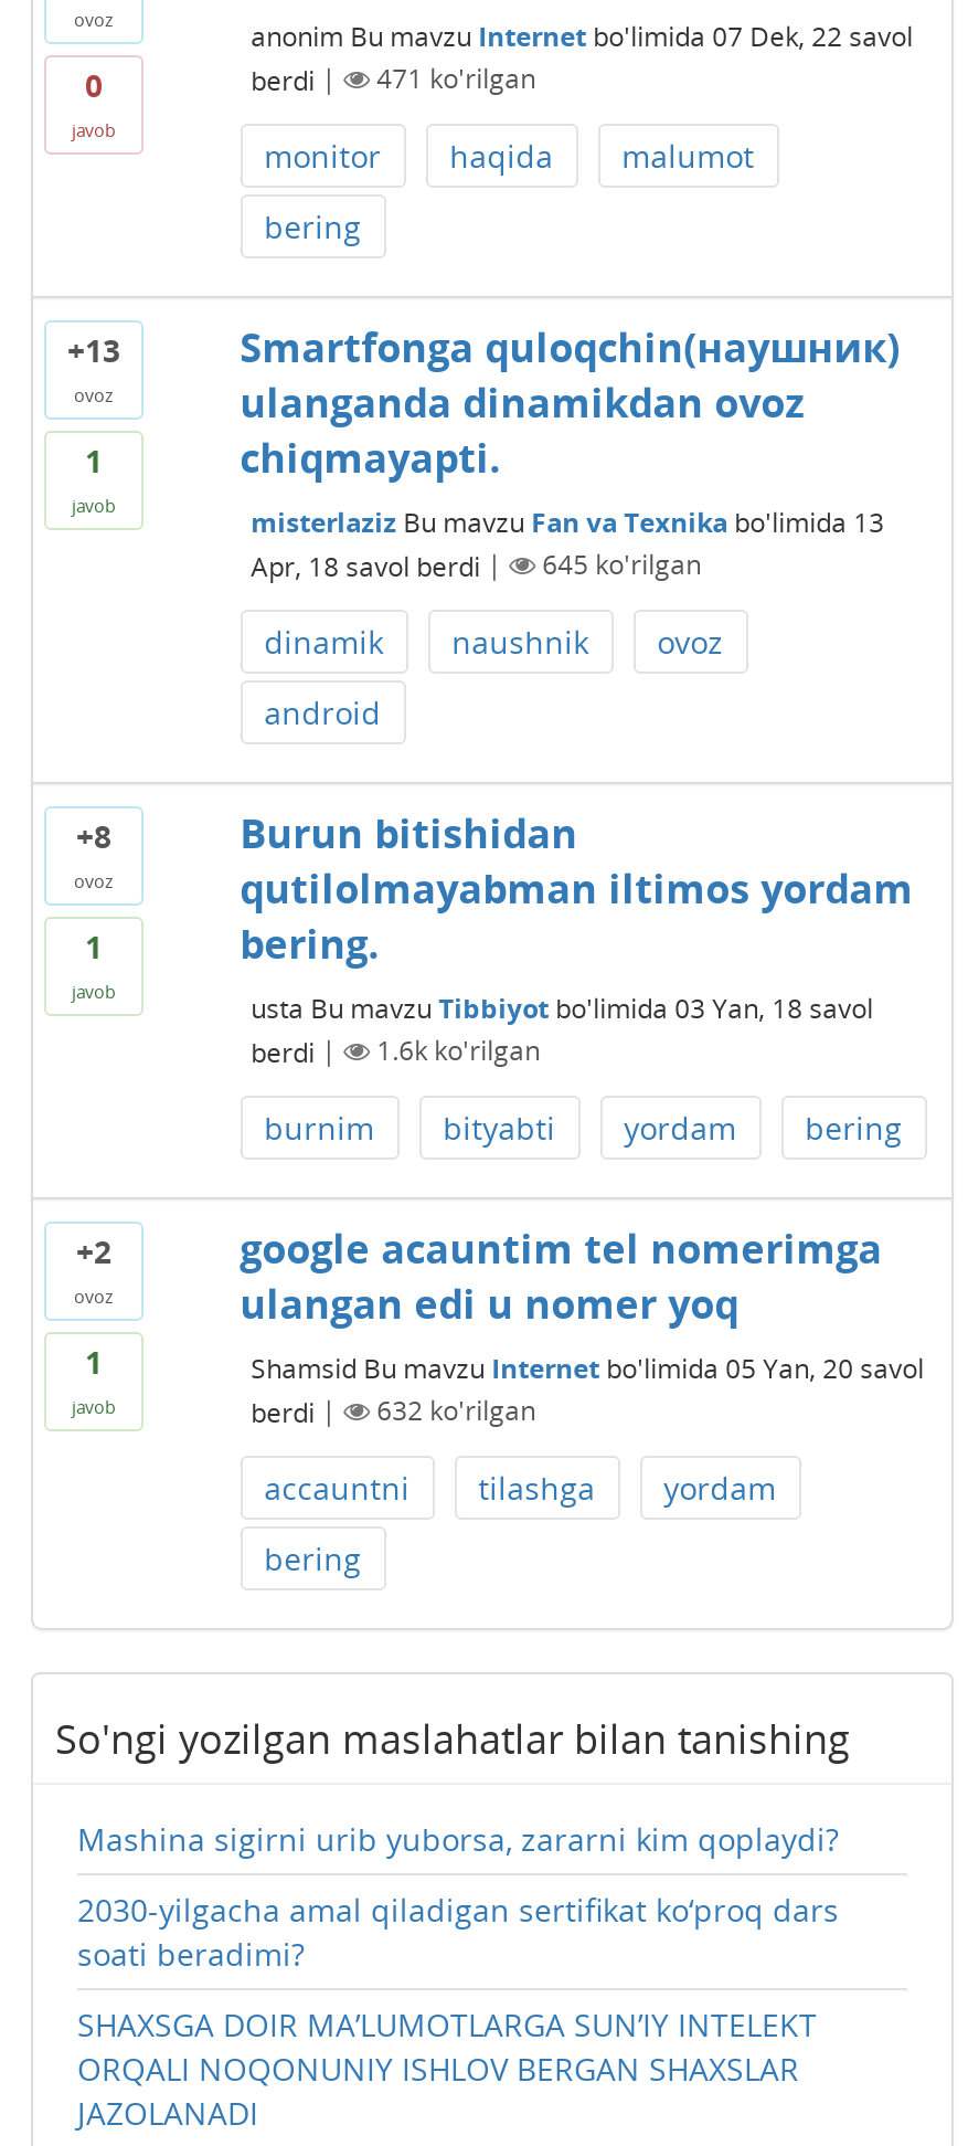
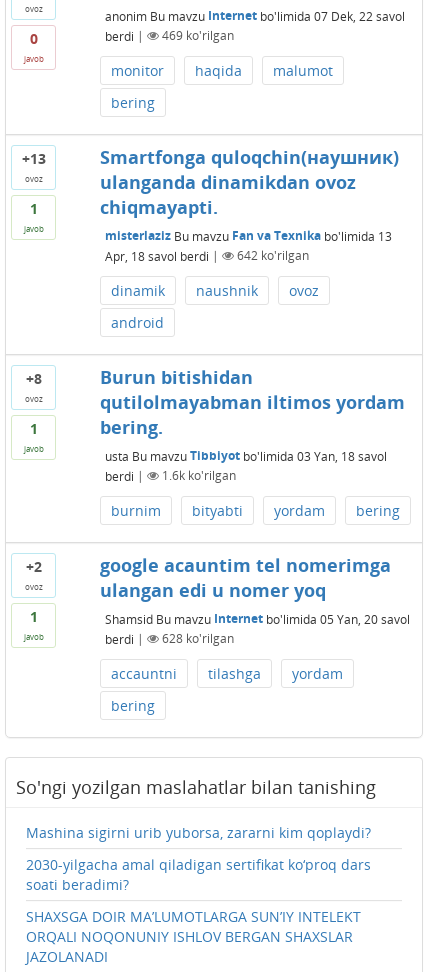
- 471 ko'rilgan
+ 469 ko'rilgan

- 645 ko'rilgan
+ 642 ko'rilgan

- 632 ko'rilgan
+ 628 ko'rilgan
